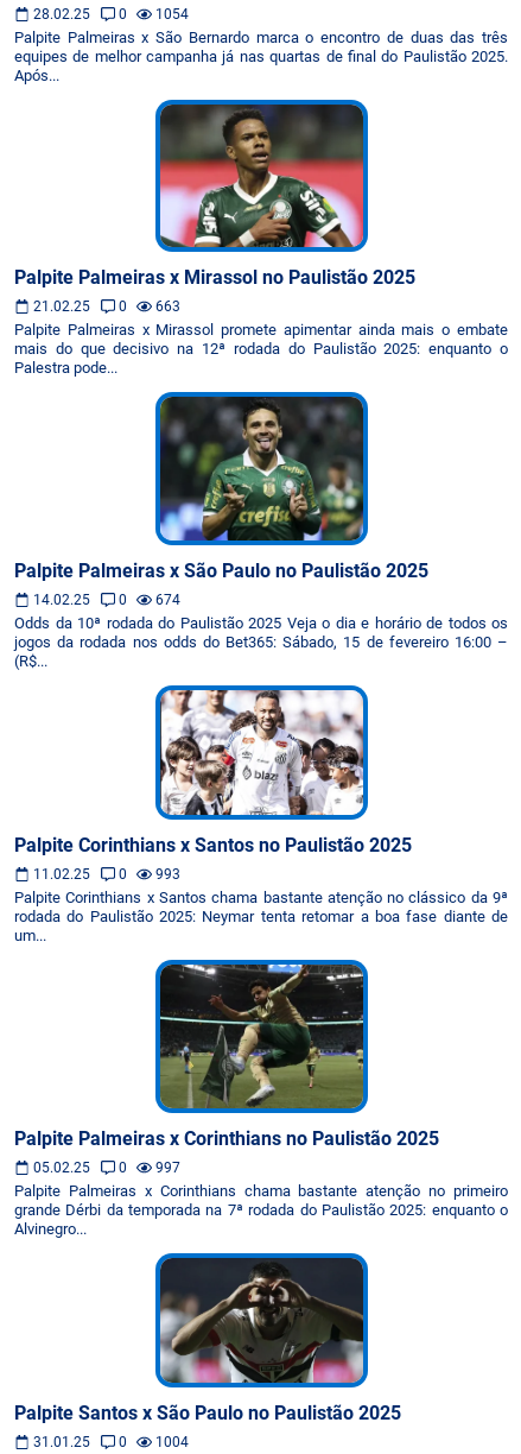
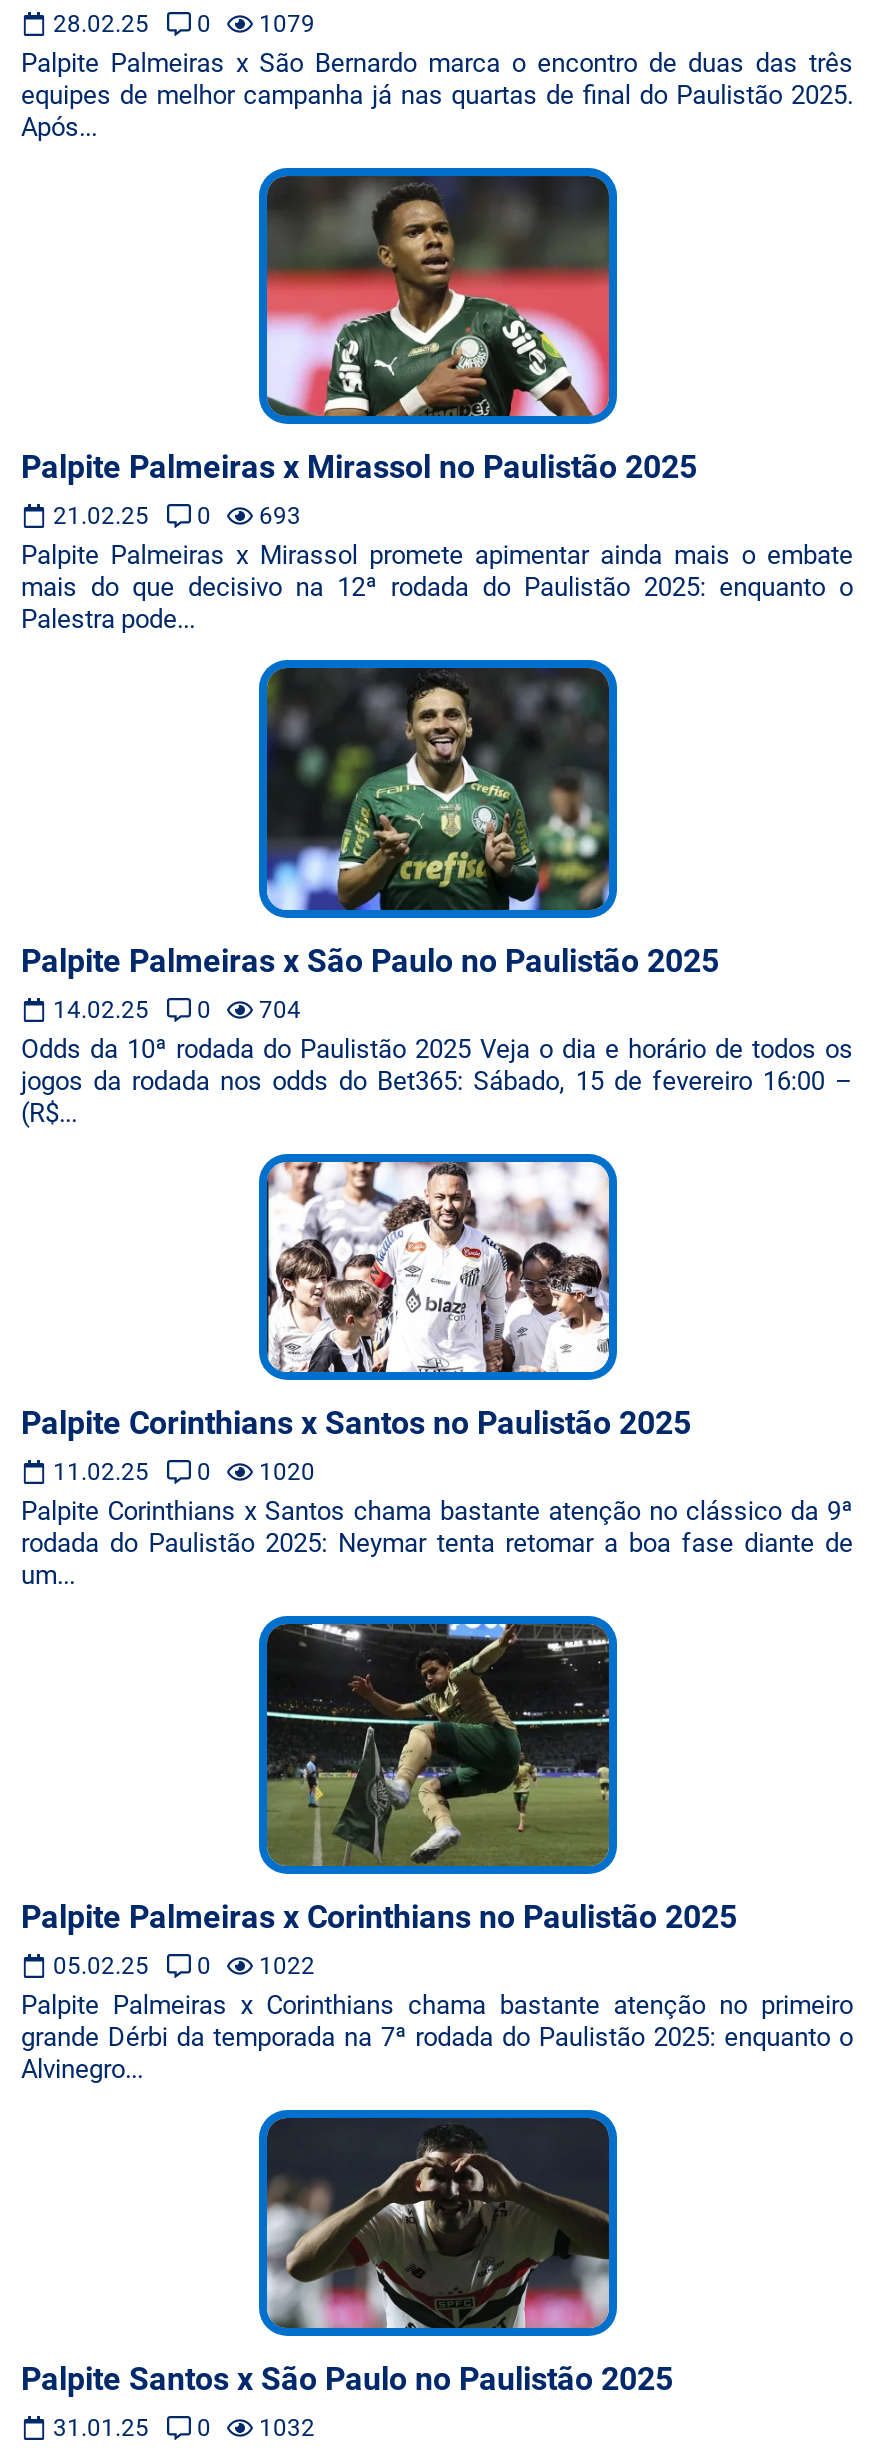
- 28.02.25 0 1054
+ 28.02.25 0 1079

- 21.02.25 0 663
+ 21.02.25 0 693

- 14.02.25 0 674
+ 14.02.25 0 704

- 11.02.25 0 993
+ 11.02.25 0 1020

- 05.02.25 0 997
+ 05.02.25 0 1022

- 31.01.25 0 1004
+ 31.01.25 0 1032
